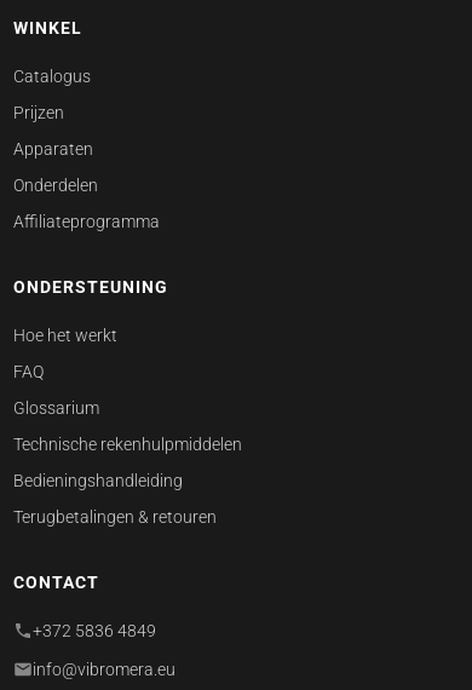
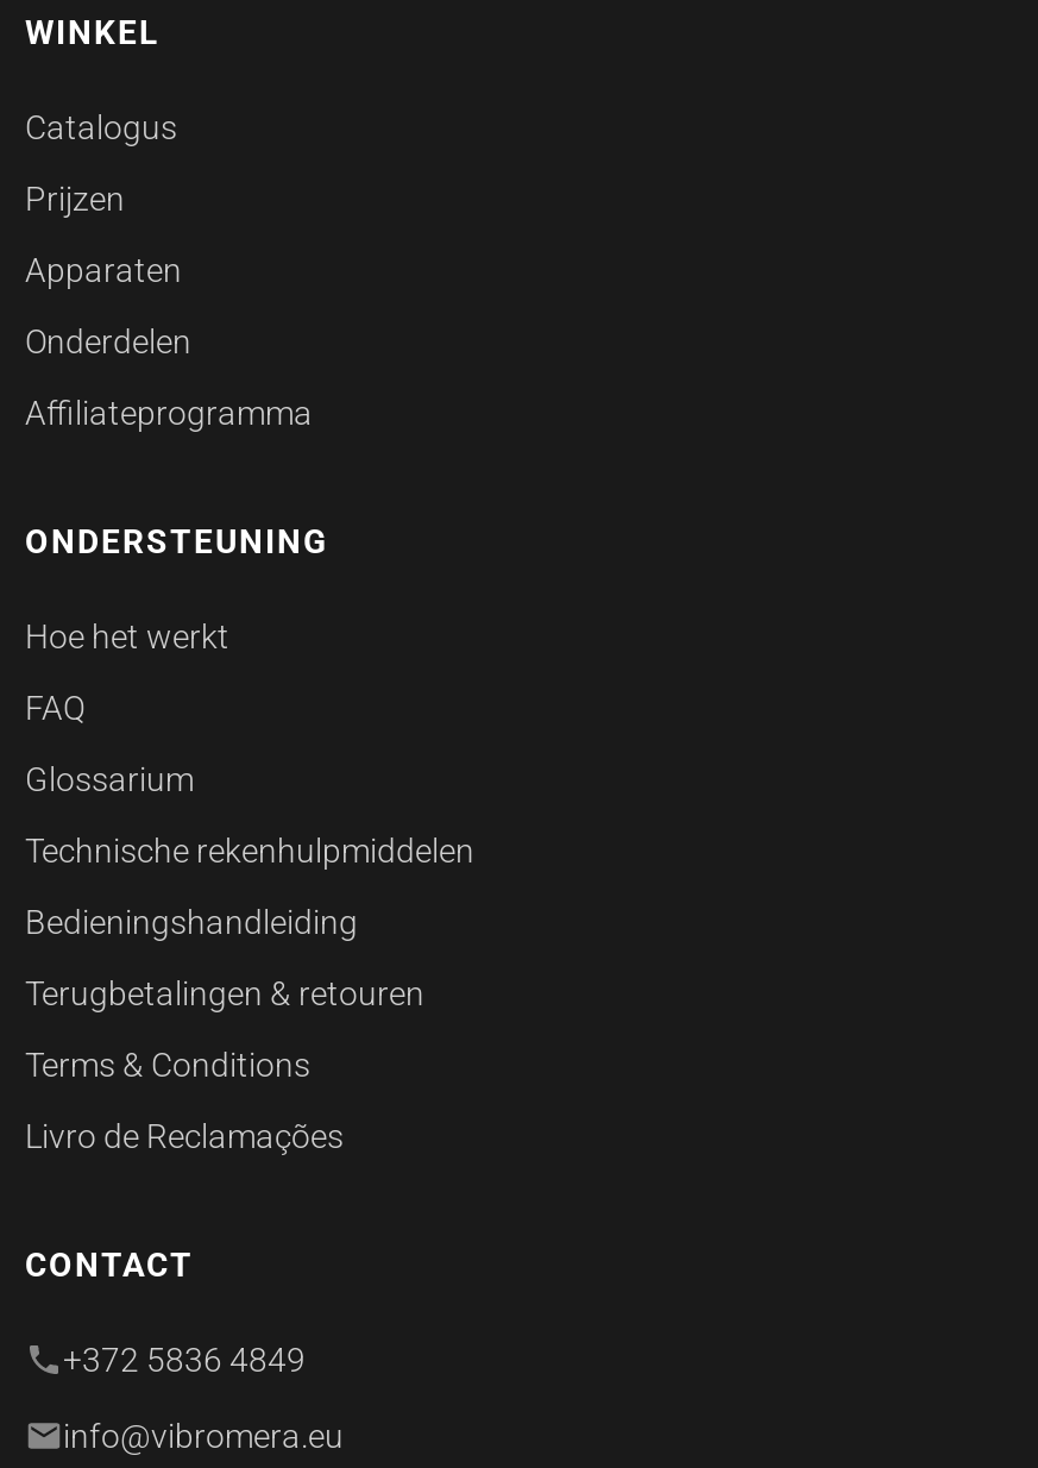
+ Terms & Conditions
+ Livro de Reclamações
